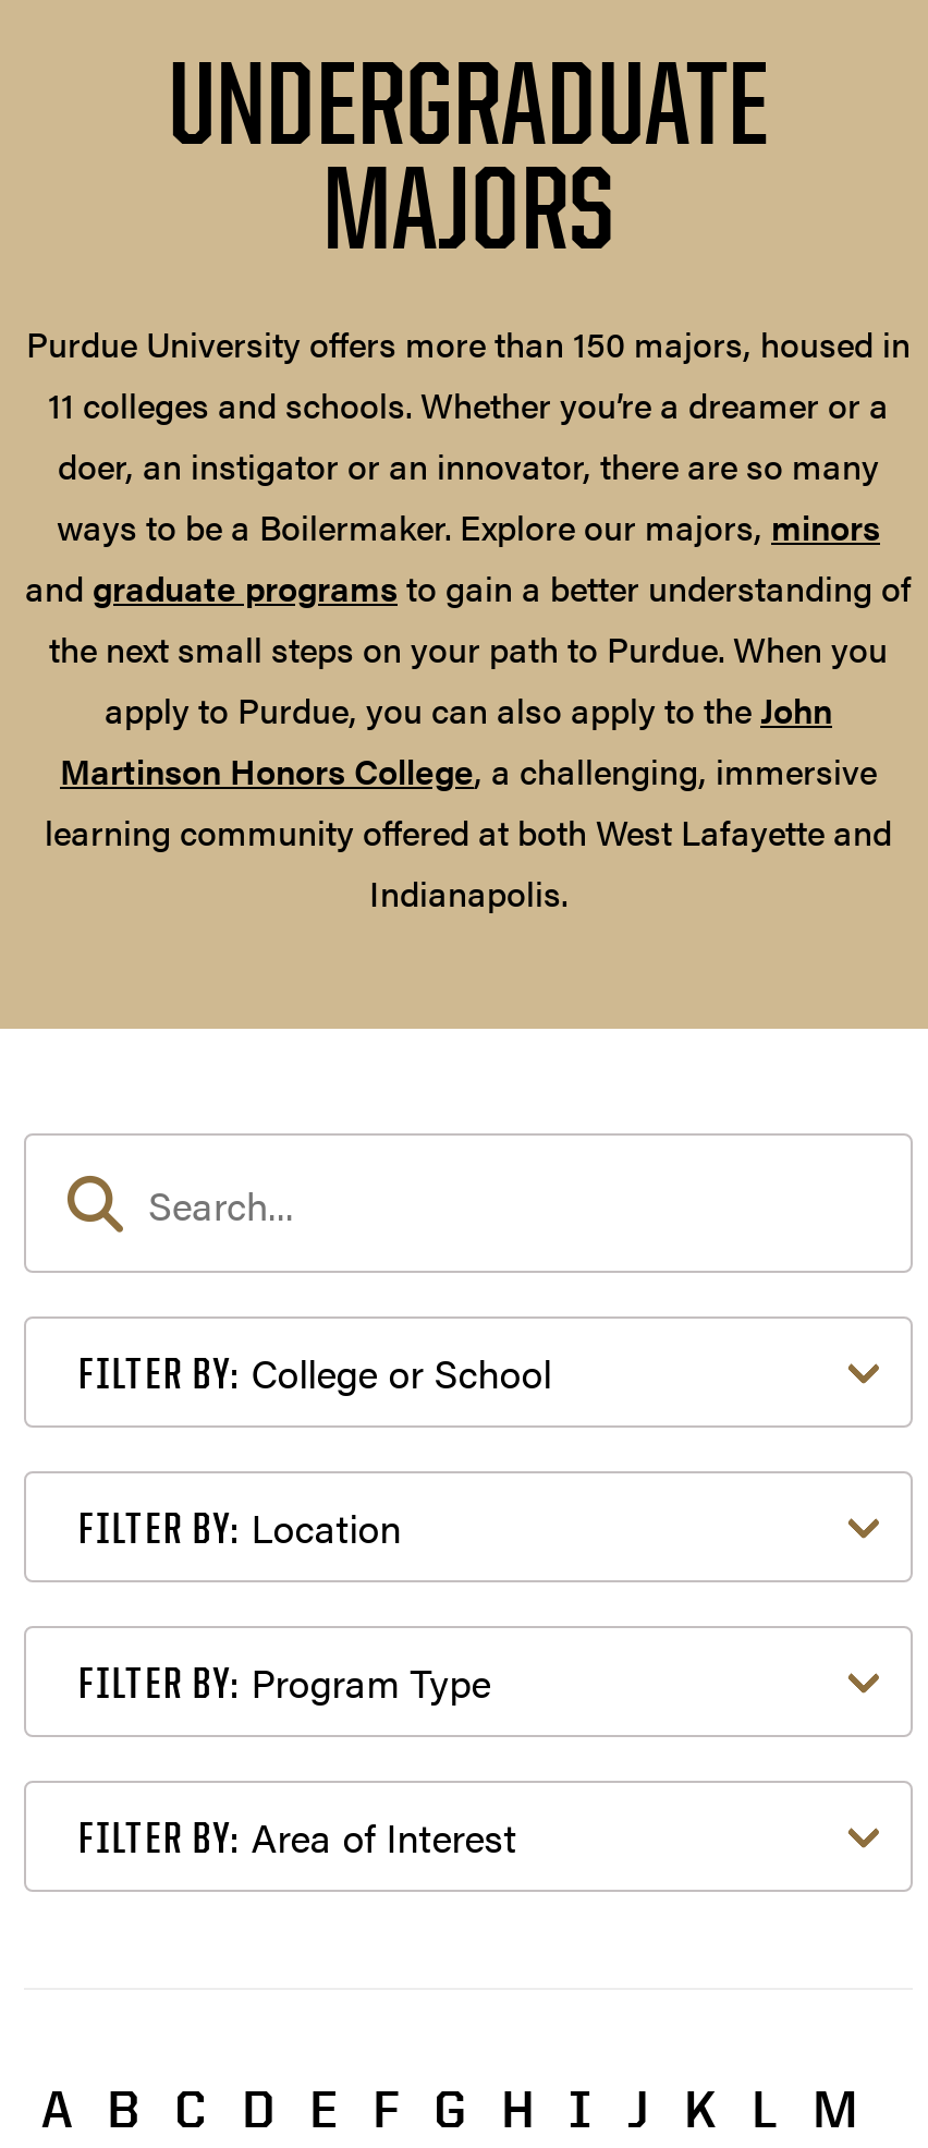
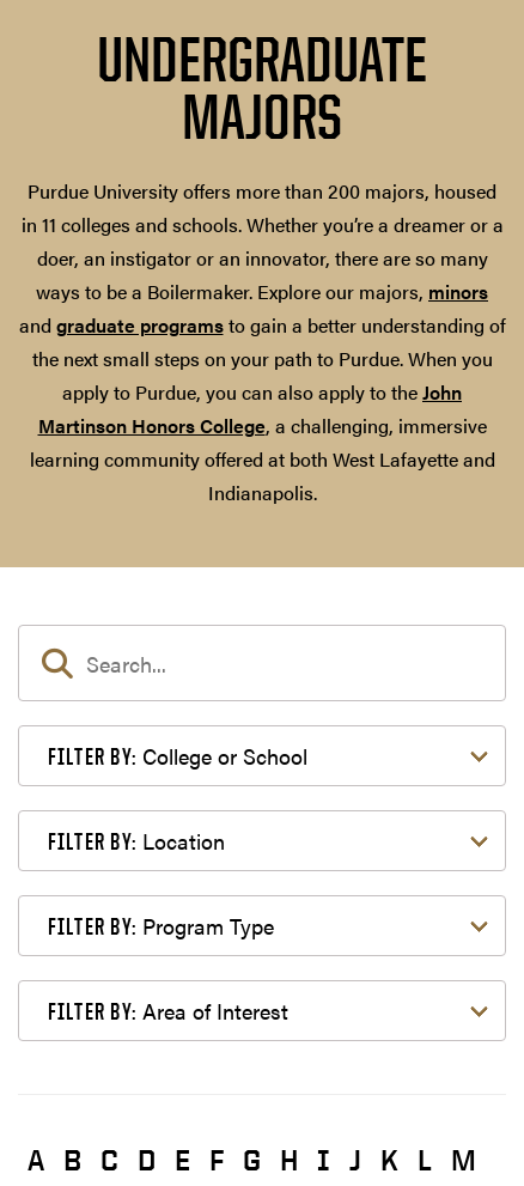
- Purdue University offers more than 150 majors, housed in
- 11 colleges and schools. Whether you’re a dreamer or a
+ Purdue University offers more than 200 majors, housed
+ in 11 colleges and schools. Whether you’re a dreamer or a
